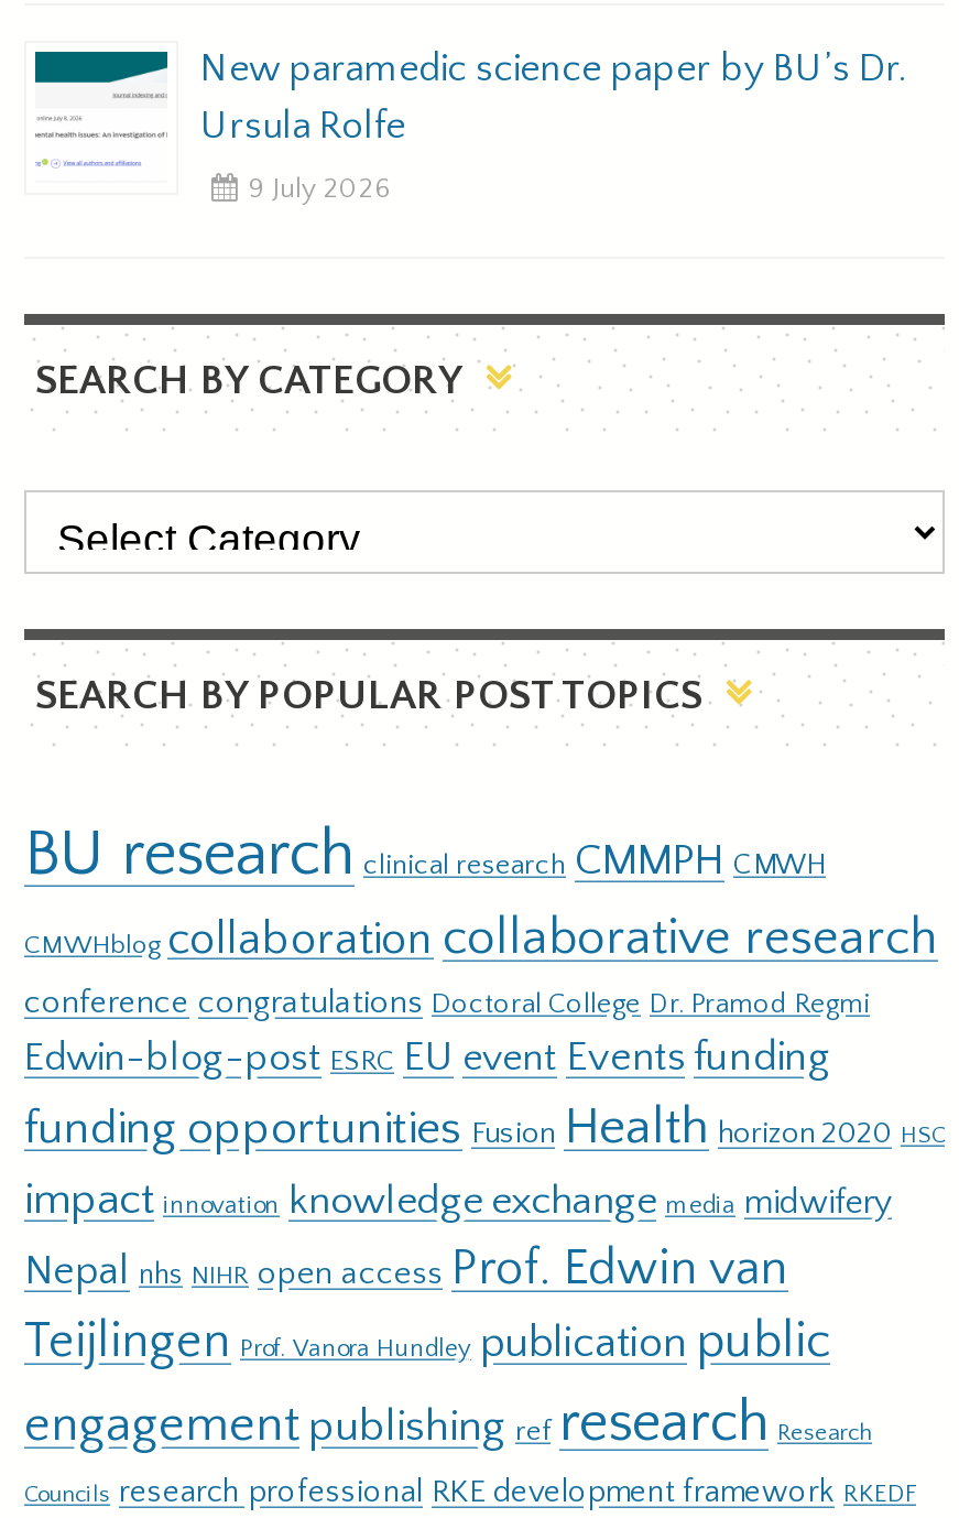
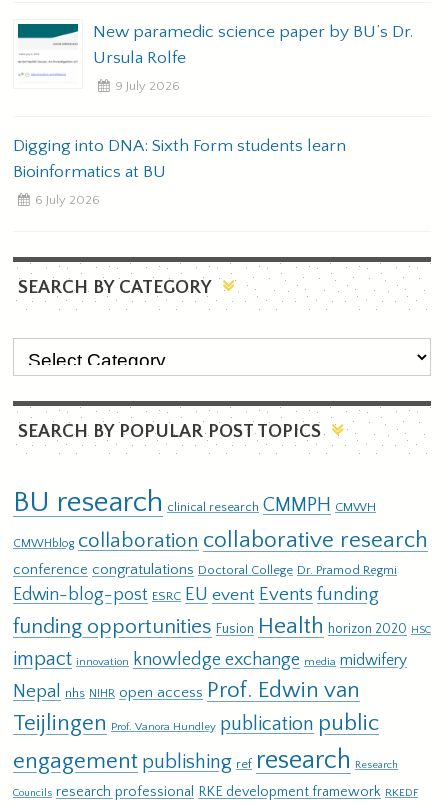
+ Digging into DNA: Sixth Form students learn
+ Bioinformatics at BU
+ 6 July 2026
